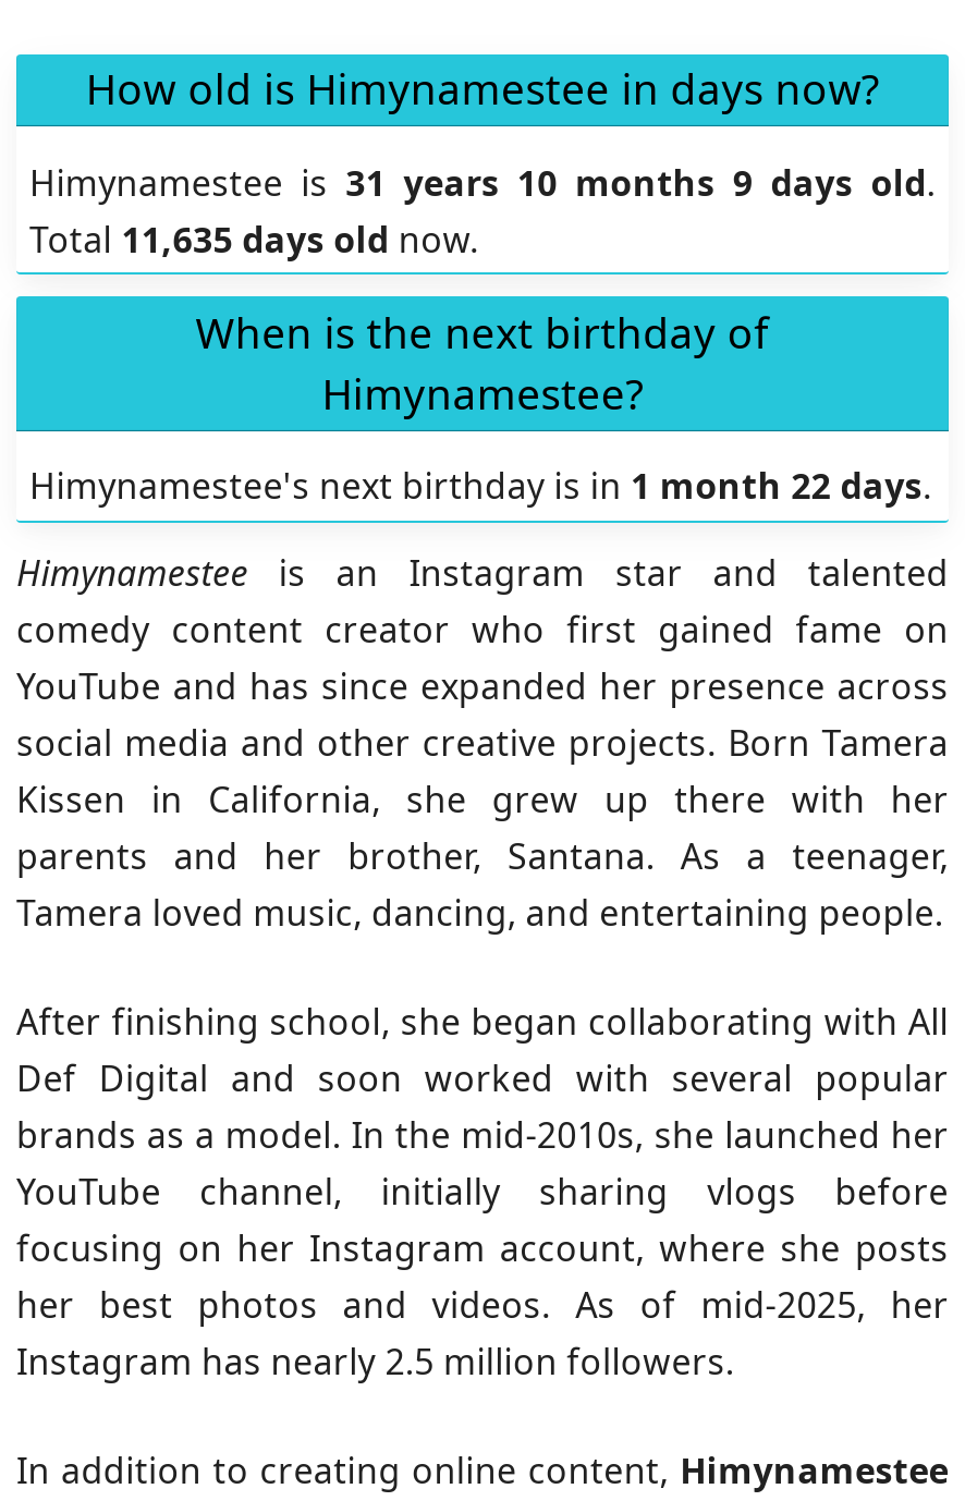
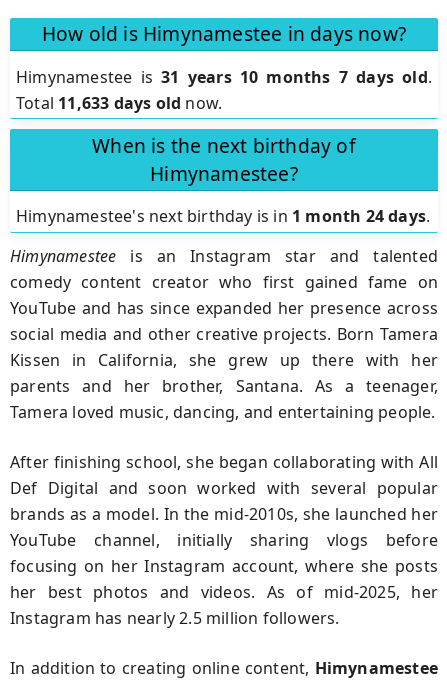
- Himynamestee is 31 years 10 months 9 days old.
+ Himynamestee is 31 years 10 months 7 days old.

- Total 11,635 days old now.
+ Total 11,633 days old now.

- Himynamestee's next birthday is in 1 month 22 days.
+ Himynamestee's next birthday is in 1 month 24 days.
